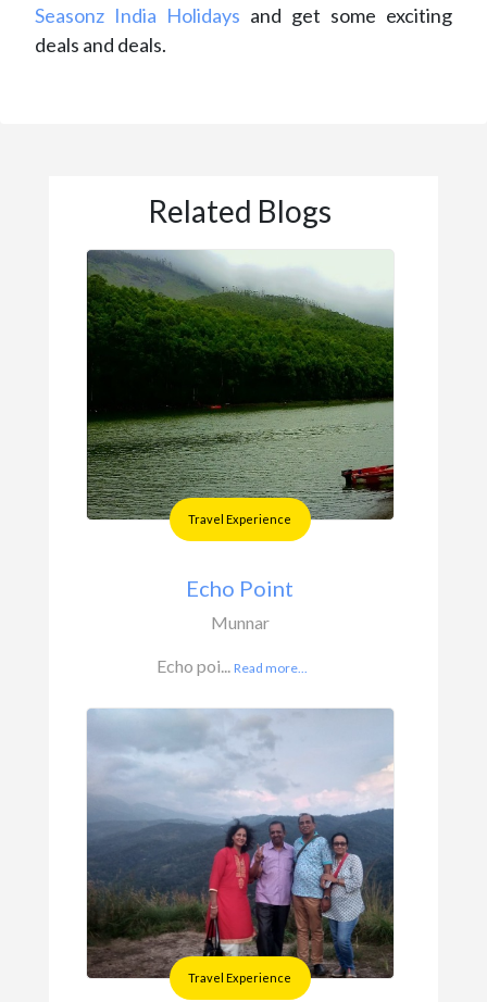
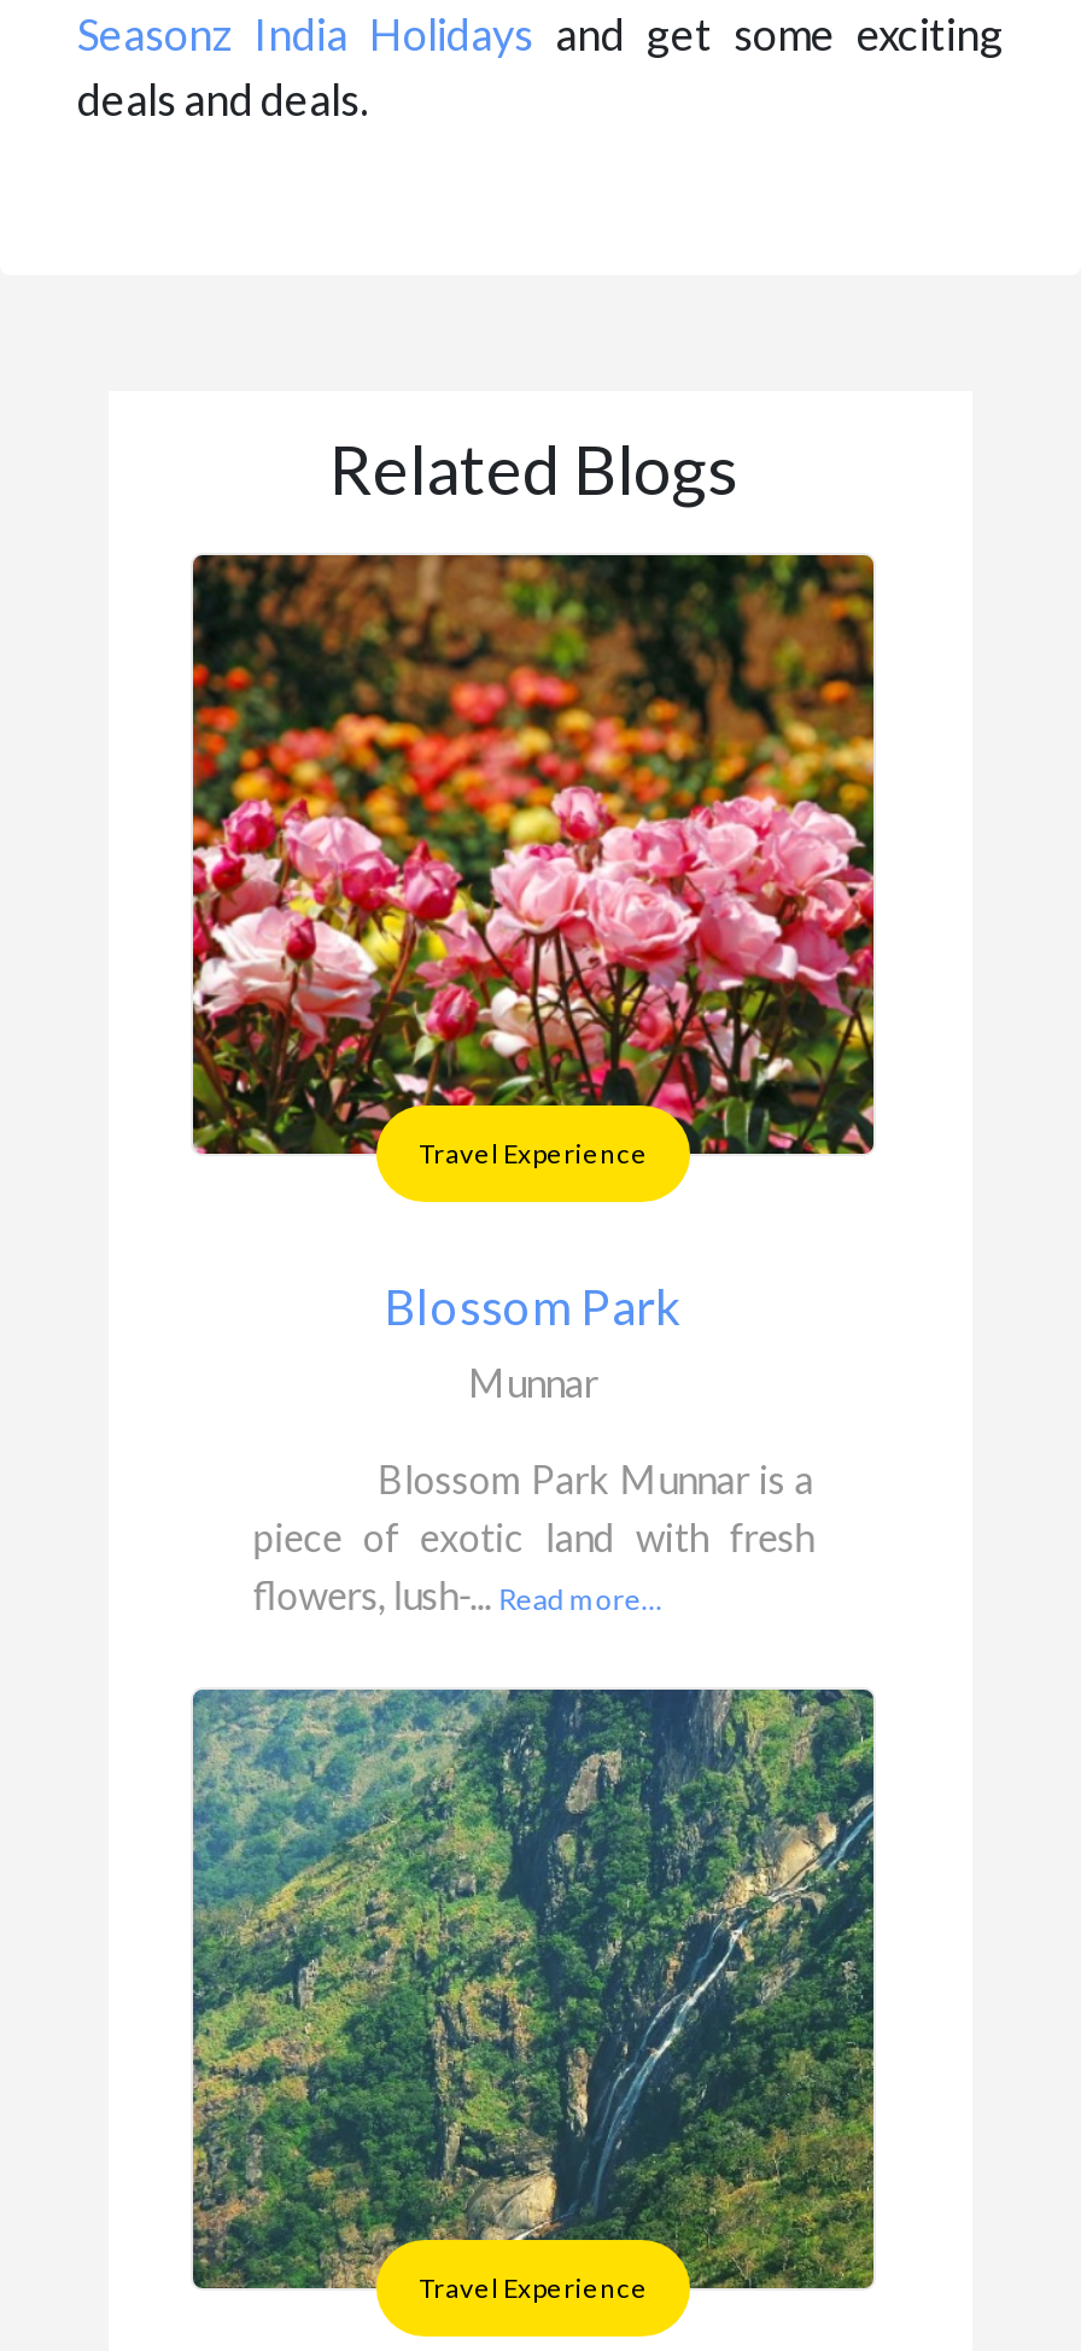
- [image]
+ [image]

- Echo Point
+ Blossom Park

- Echo poi... Read more...
+ Blossom Park Munnar is a
+ piece of exotic land with fresh
+ flowers, lush-... Read more...

- [image]
+ [image]
